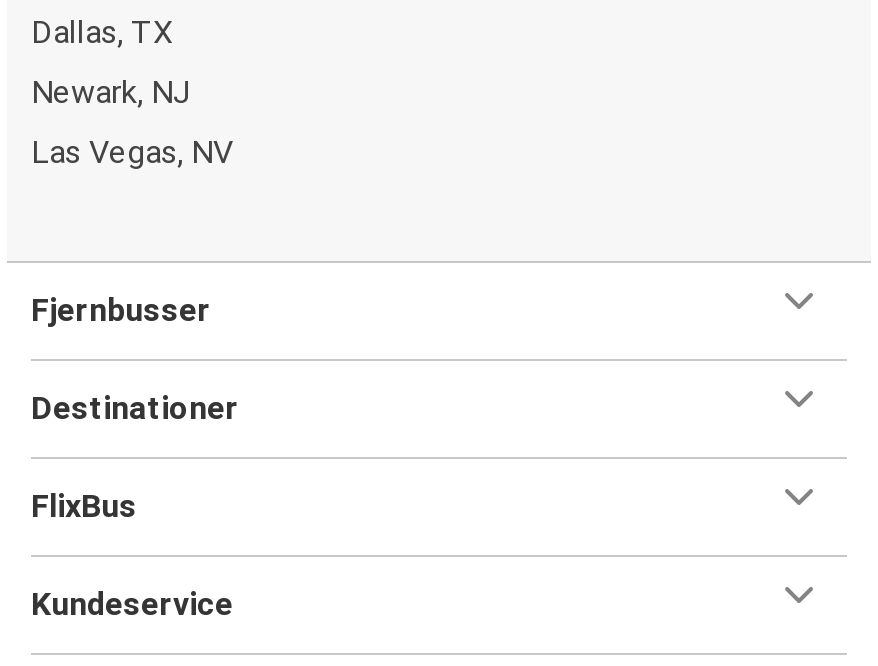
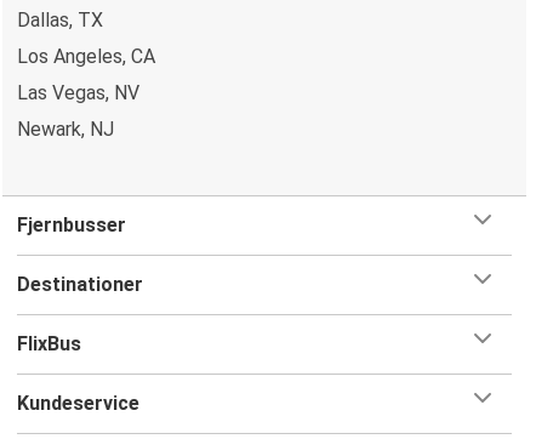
+ Los Angeles, CA

moved down: Newark, NJ
